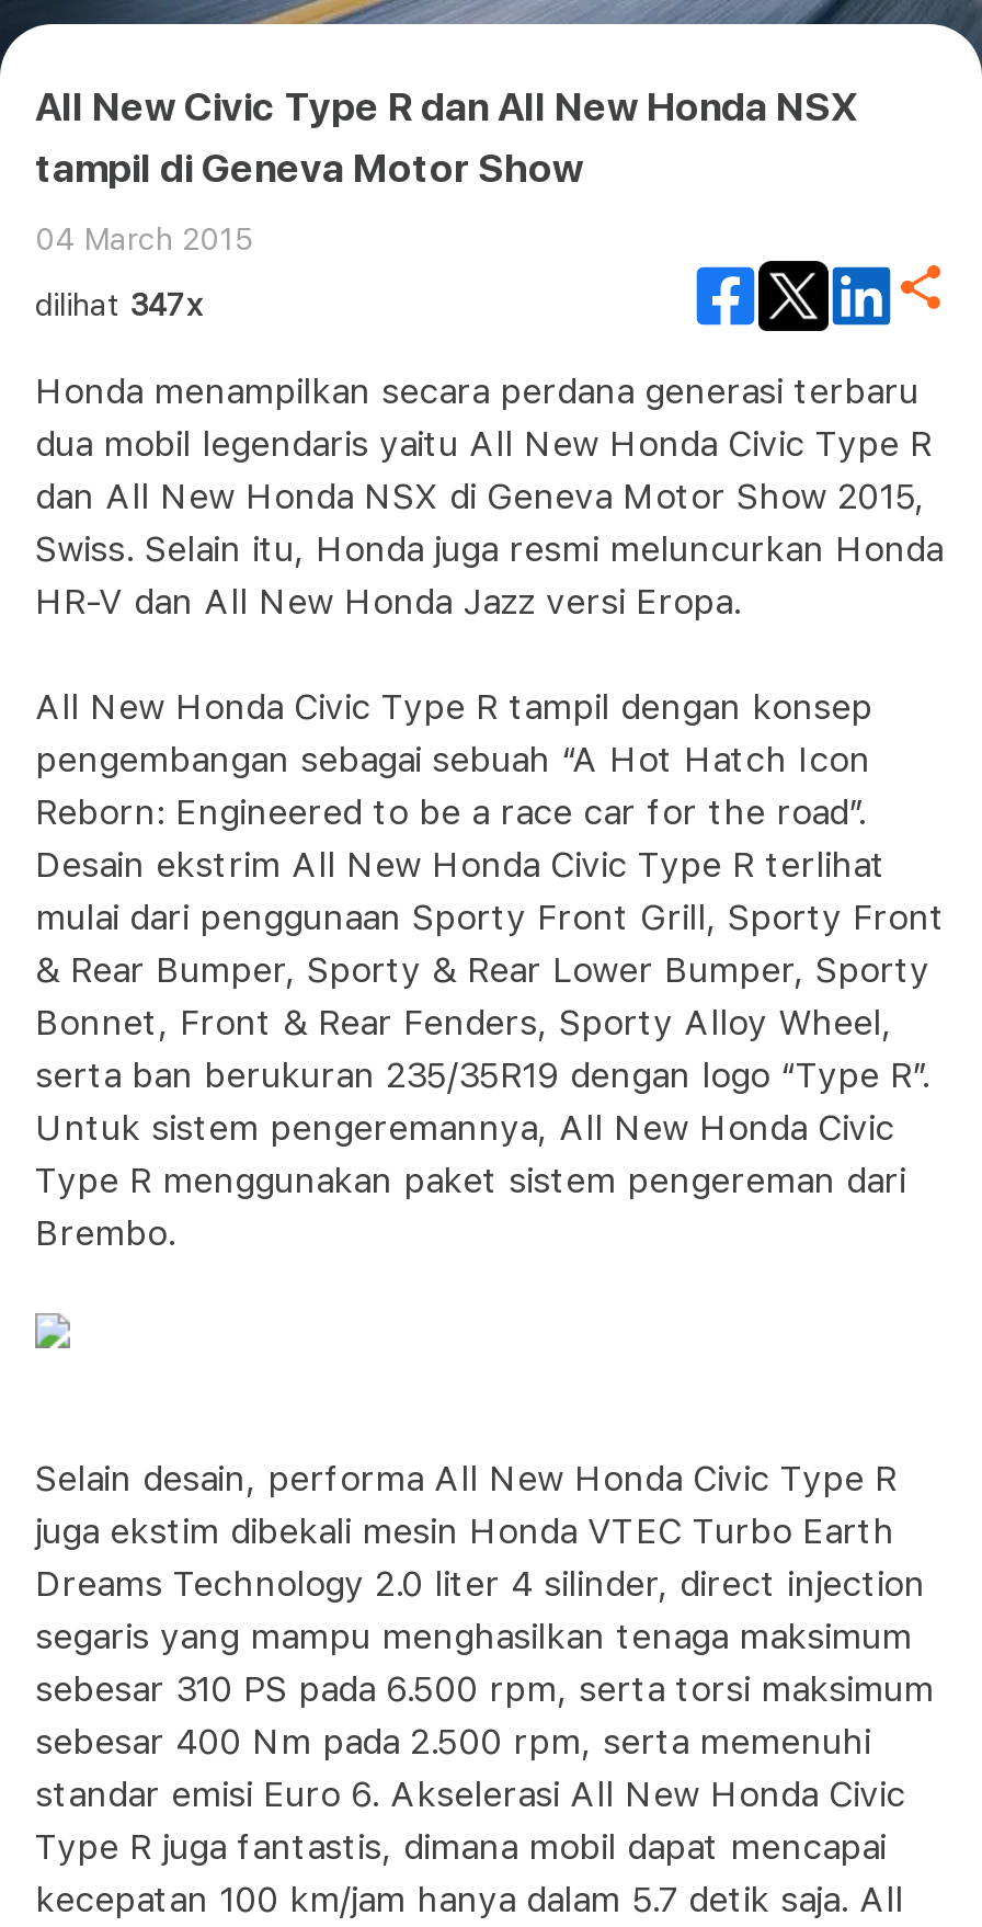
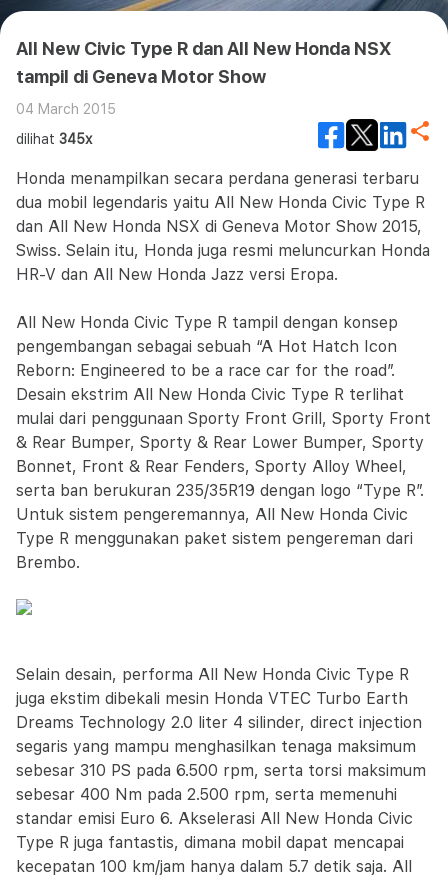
- dilihat 347x
+ dilihat 345x
